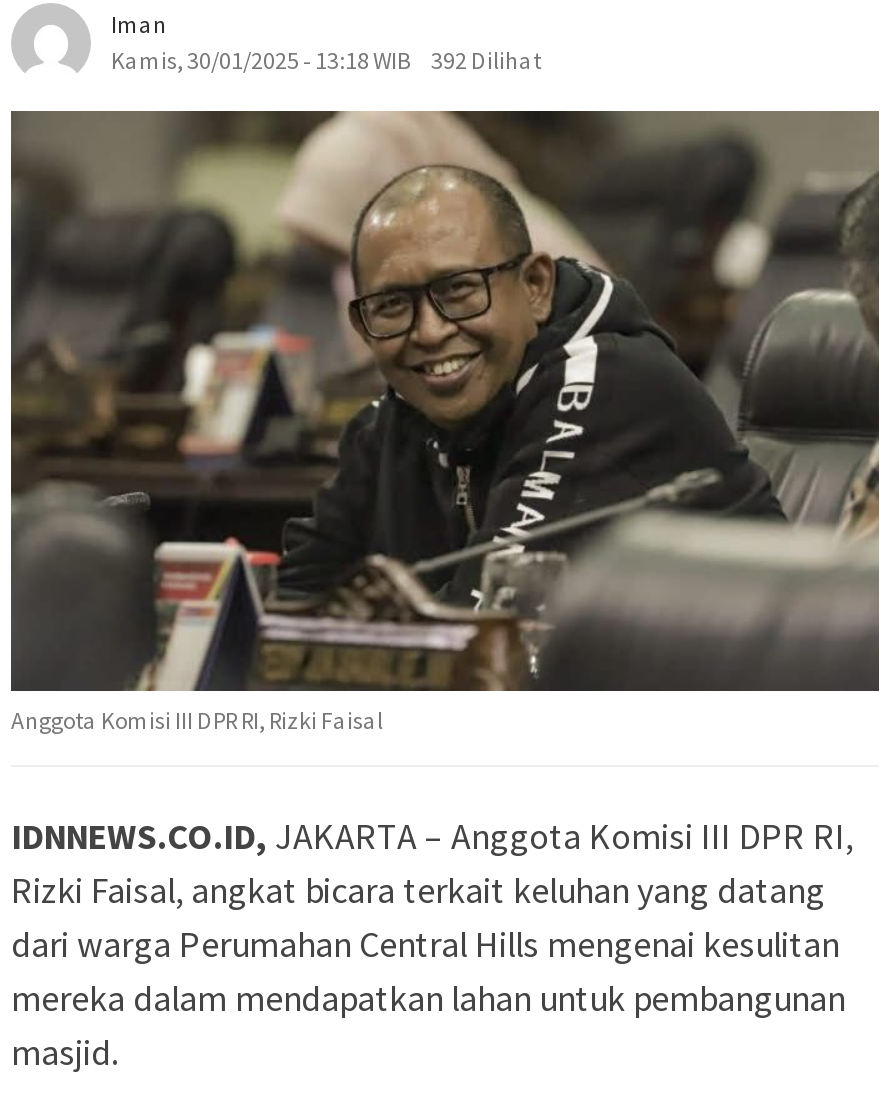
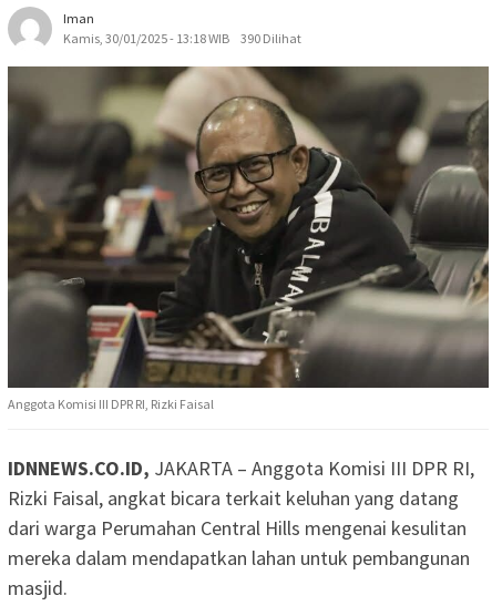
- Kamis, 30/01/2025 - 13:18 WIB 392 Dilihat
+ Kamis, 30/01/2025 - 13:18 WIB 390 Dilihat
